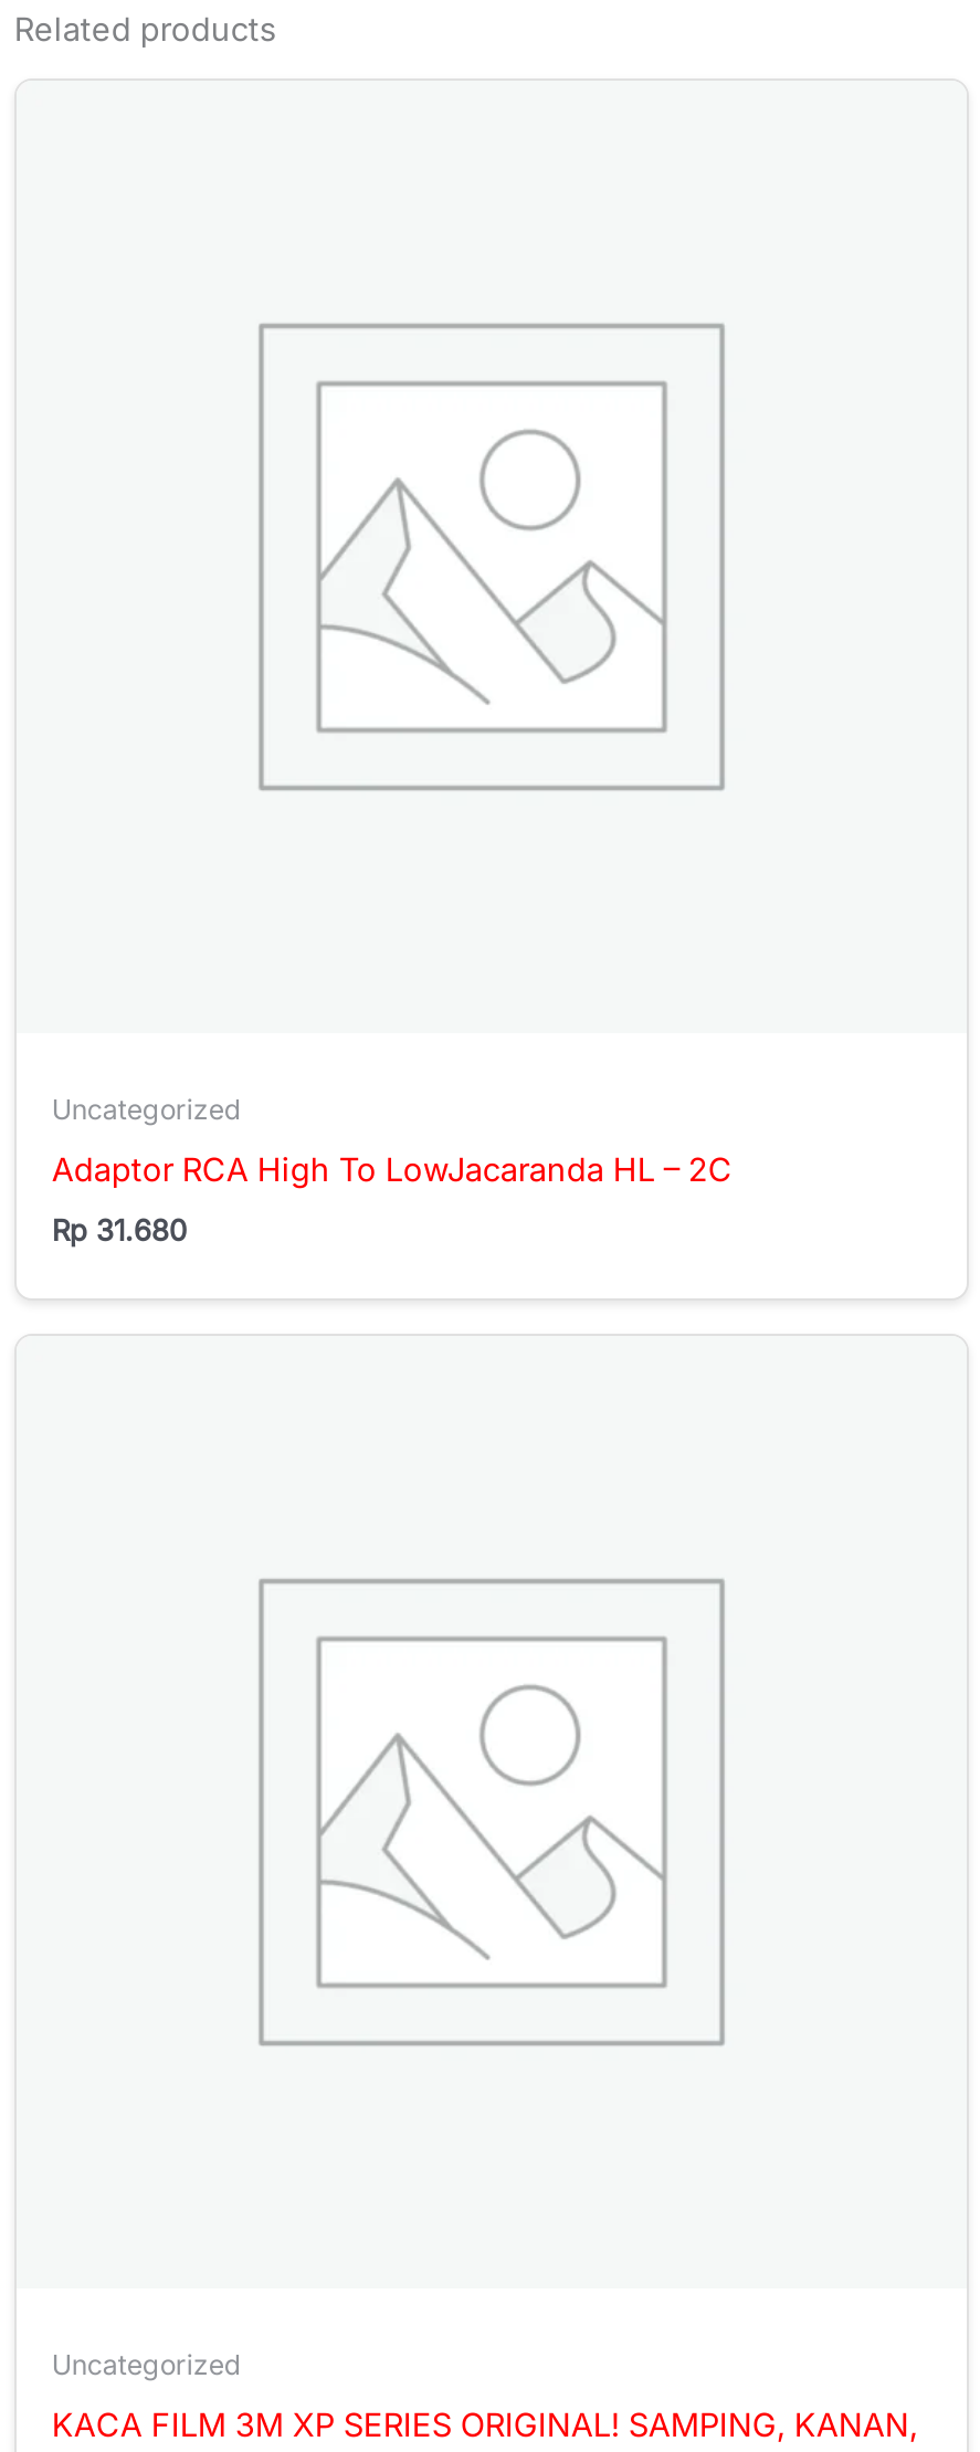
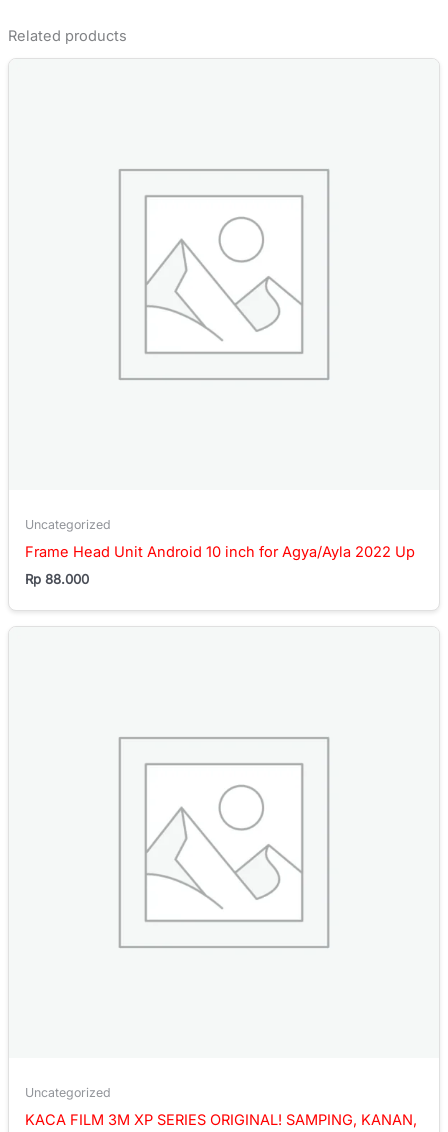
- Adaptor RCA High To LowJacaranda HL – 2C
+ Frame Head Unit Android 10 inch for Agya/Ayla 2022 Up

- Rp 31.680
+ Rp 88.000
